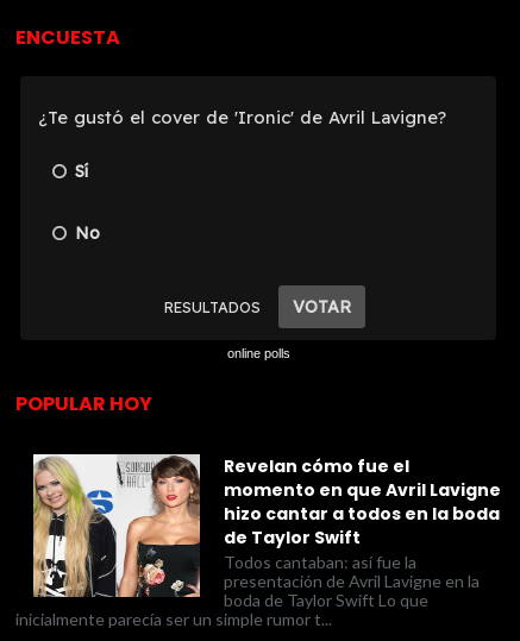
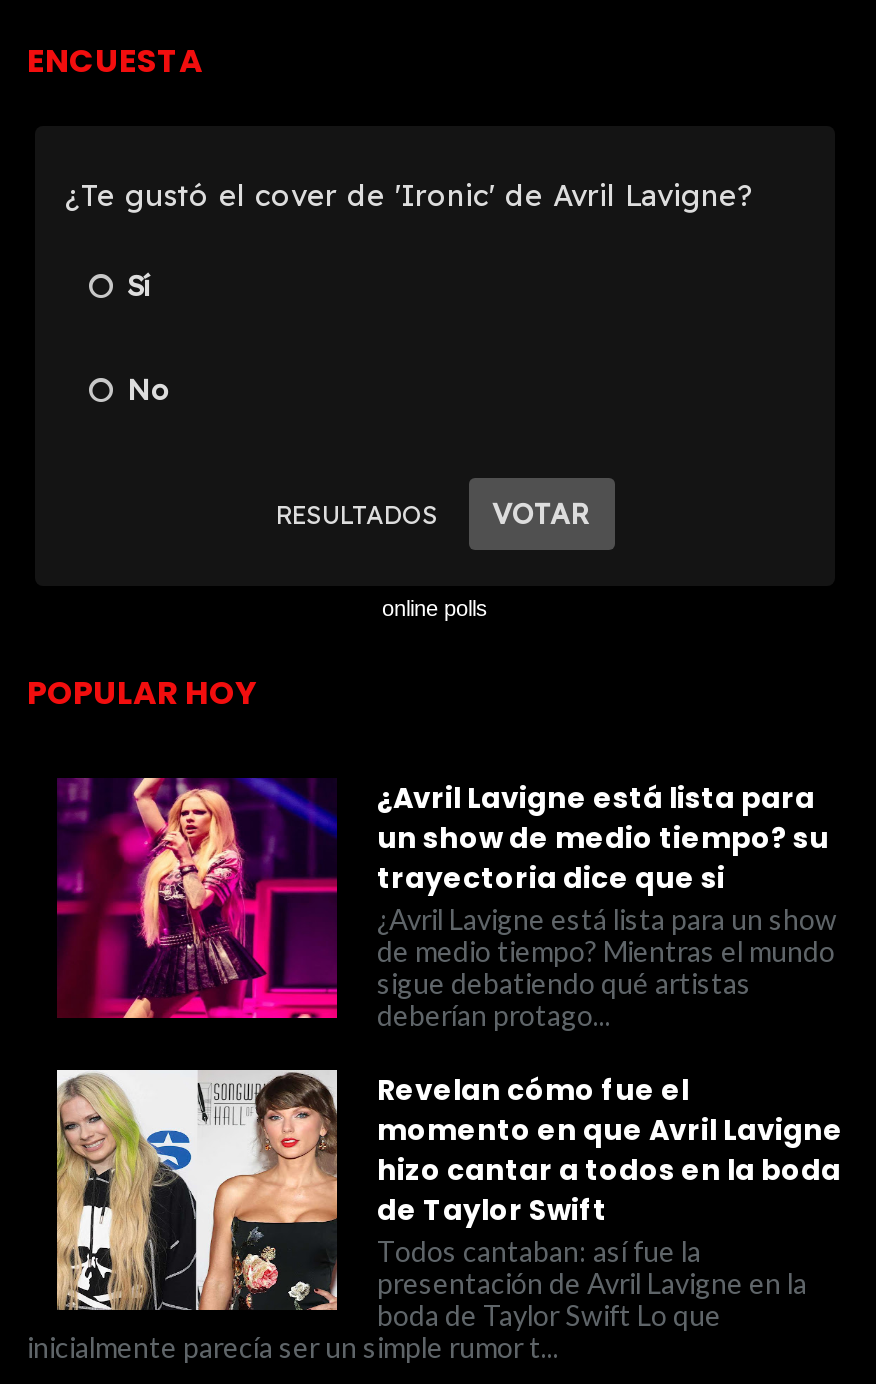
+ [image]
+ ¿Avril Lavigne está lista para
+ un show de medio tiempo? su
+ trayectoria dice que si
+ ¿Avril Lavigne está lista para un show
+ de medio tiempo? Mientras el mundo
+ sigue debatiendo qué artistas
+ deberían protago...
